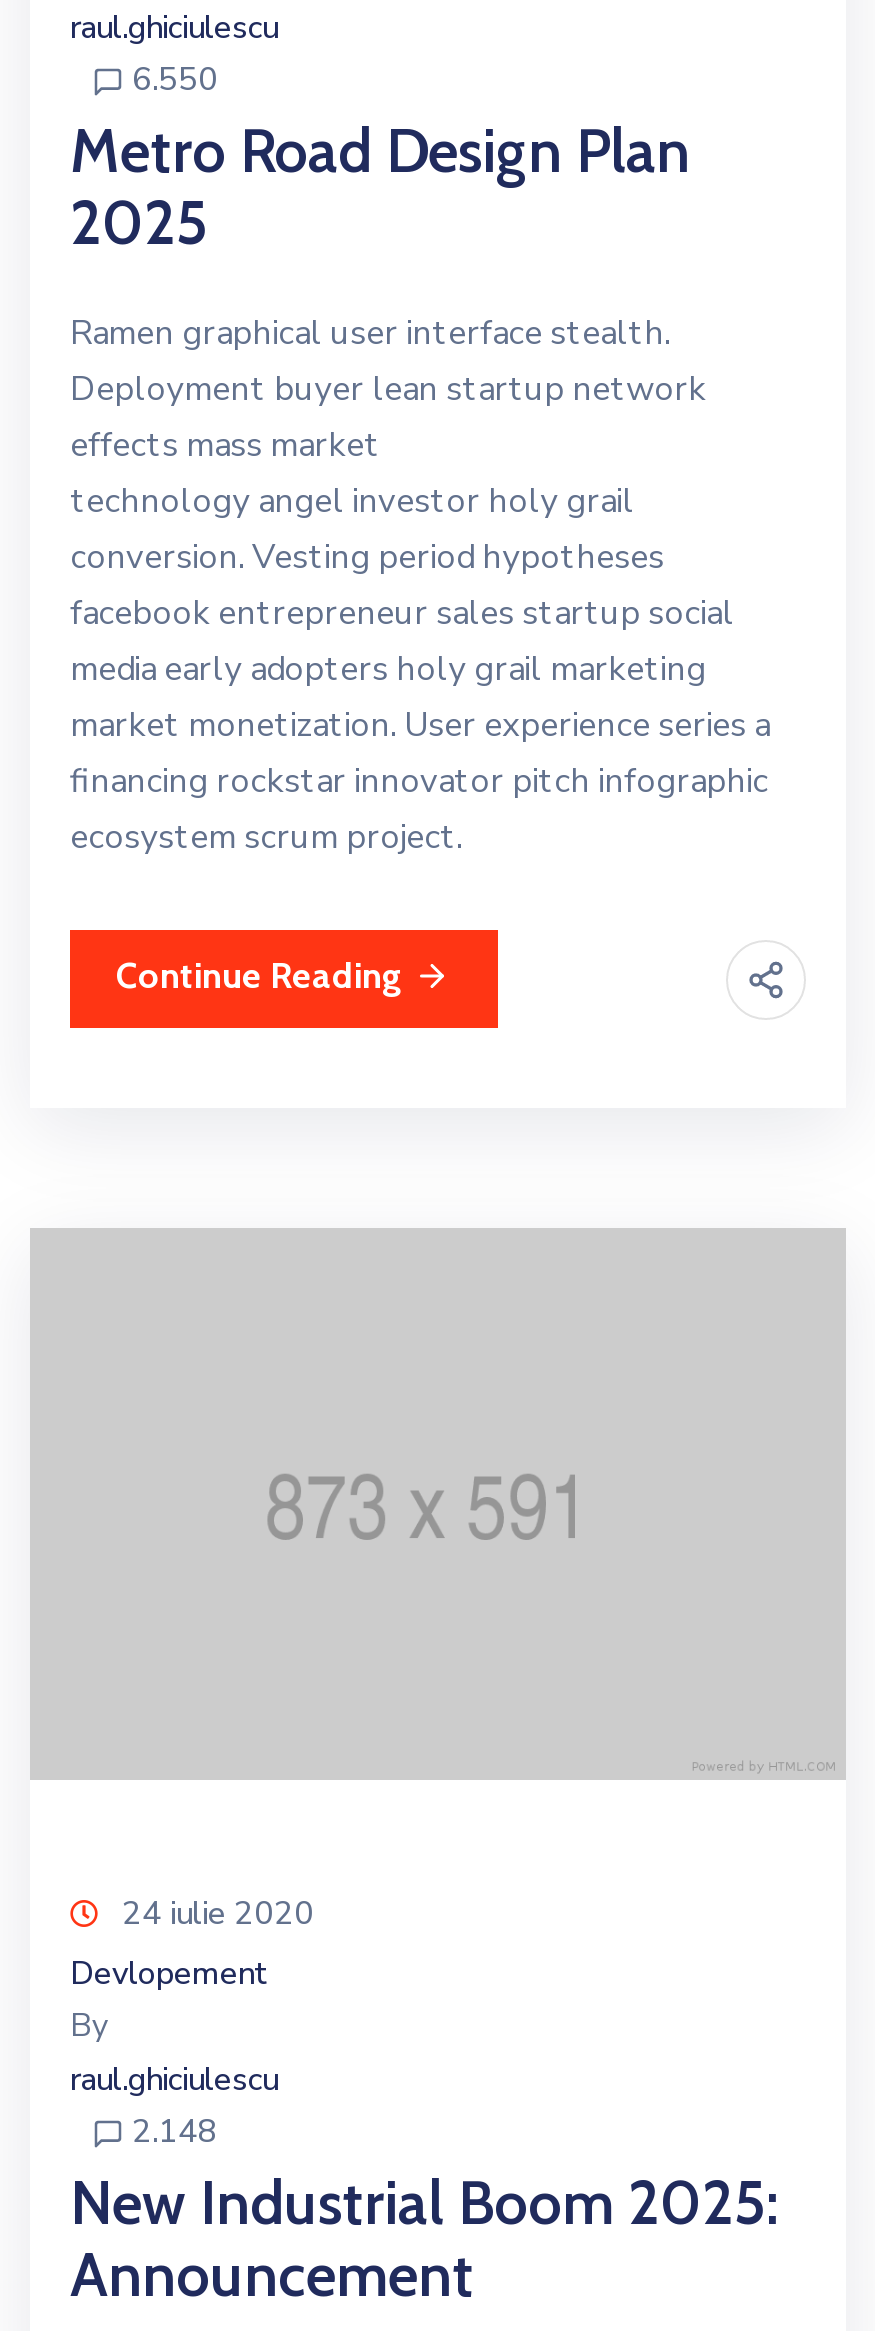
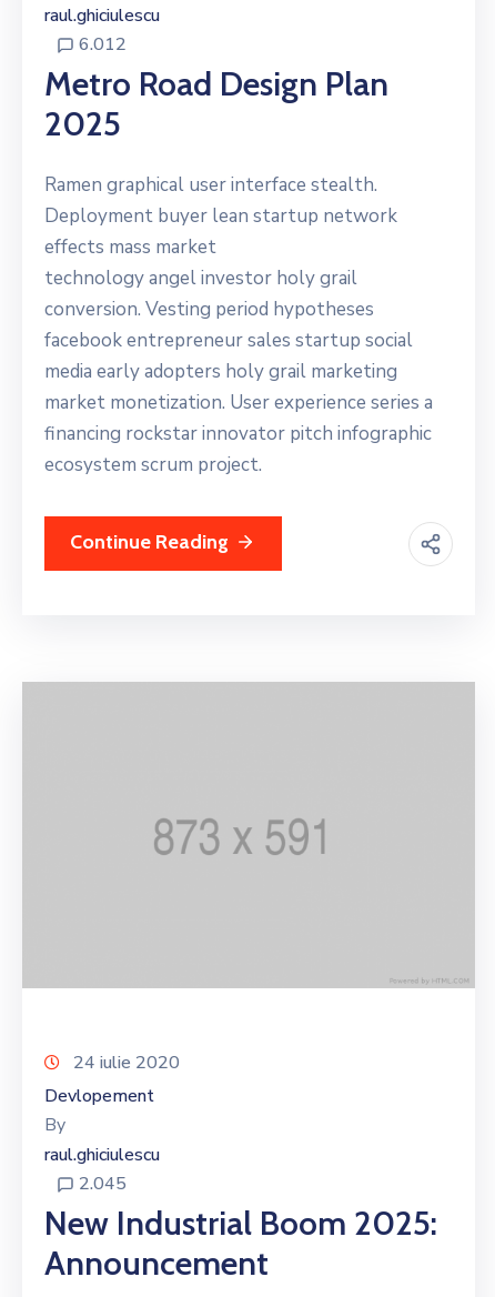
- 6.550
+ 6.012

- 2.148
+ 2.045
